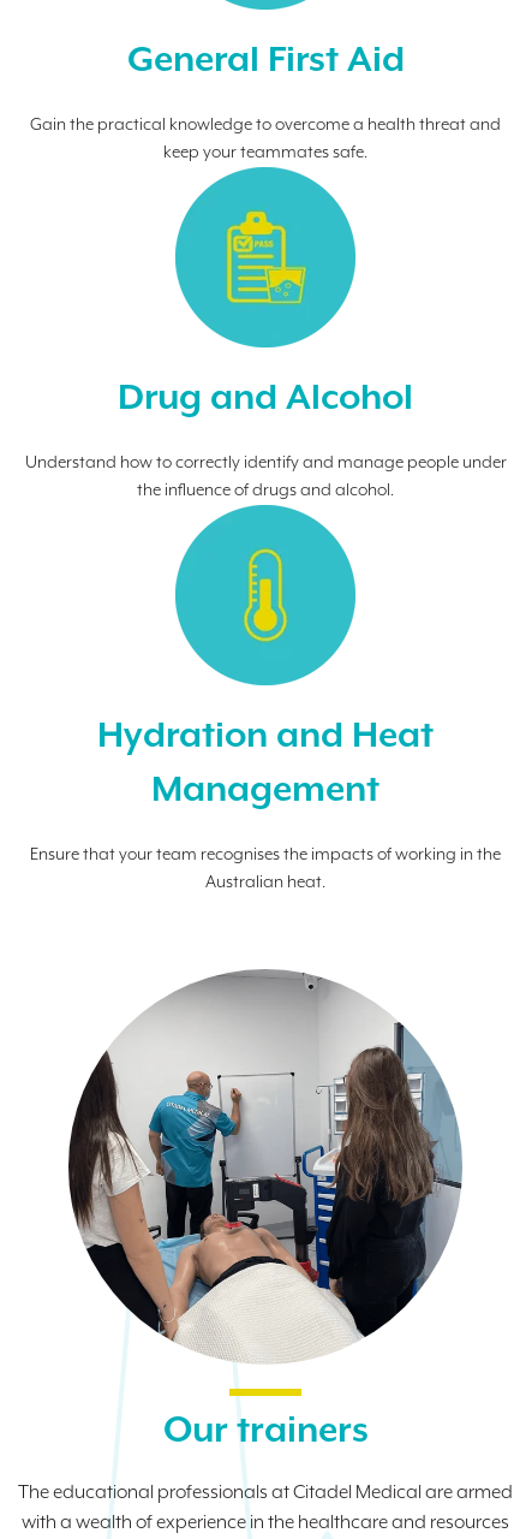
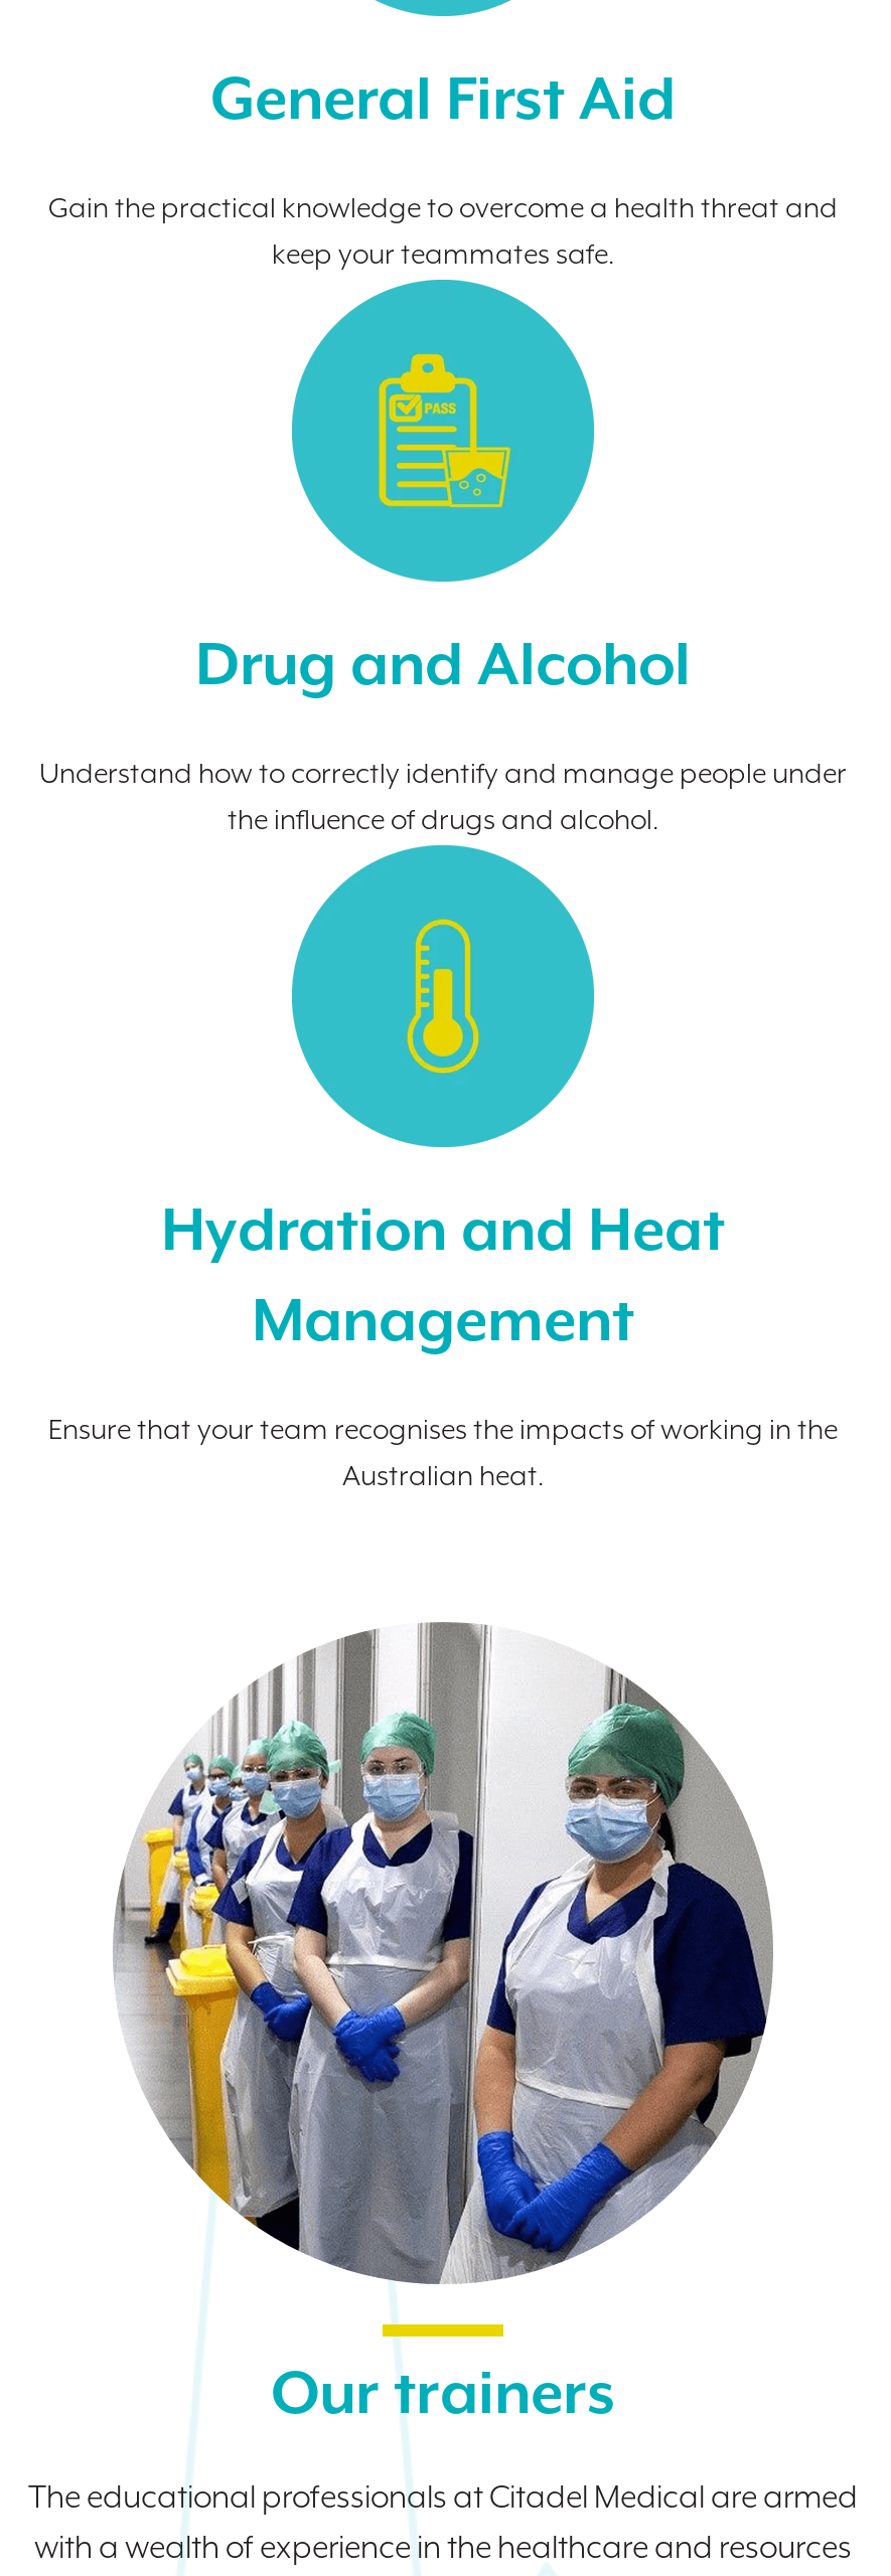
- [image]
+ [image]
